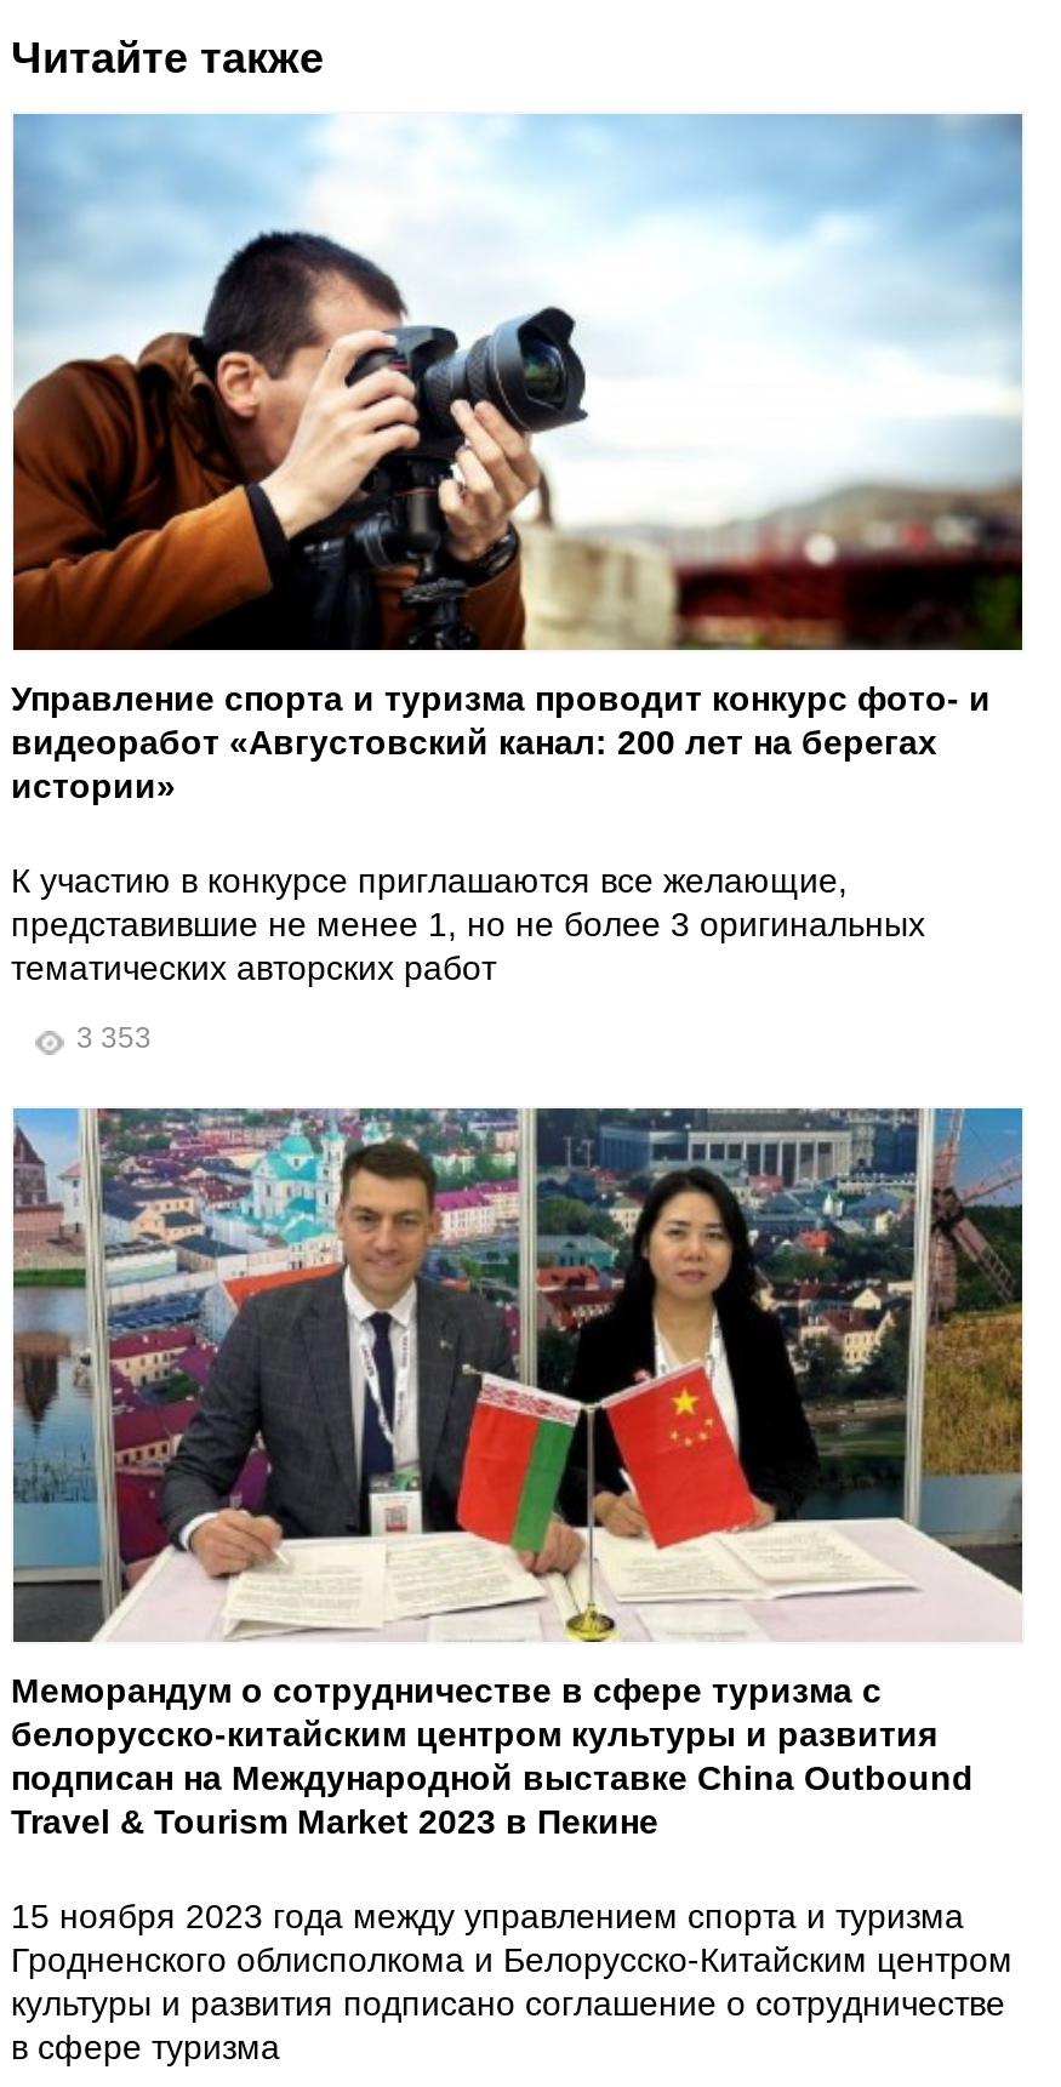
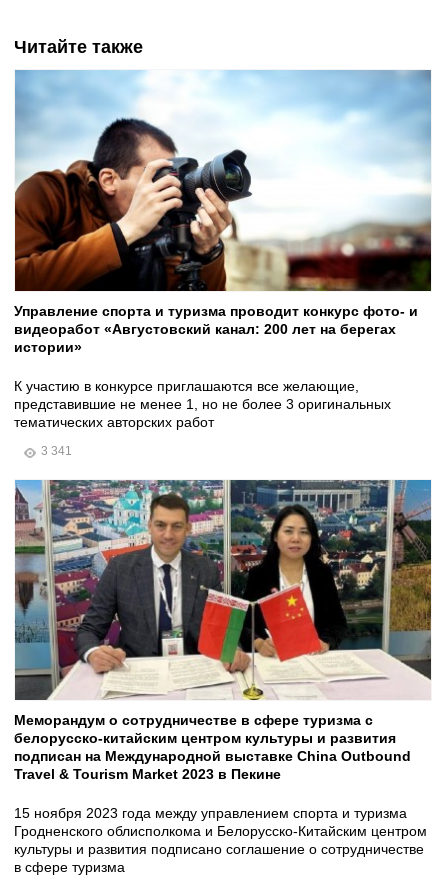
- 3 353
+ 3 341
